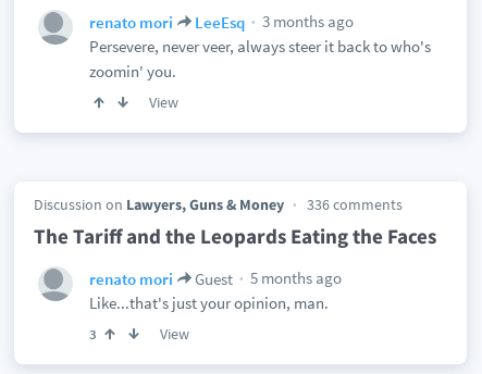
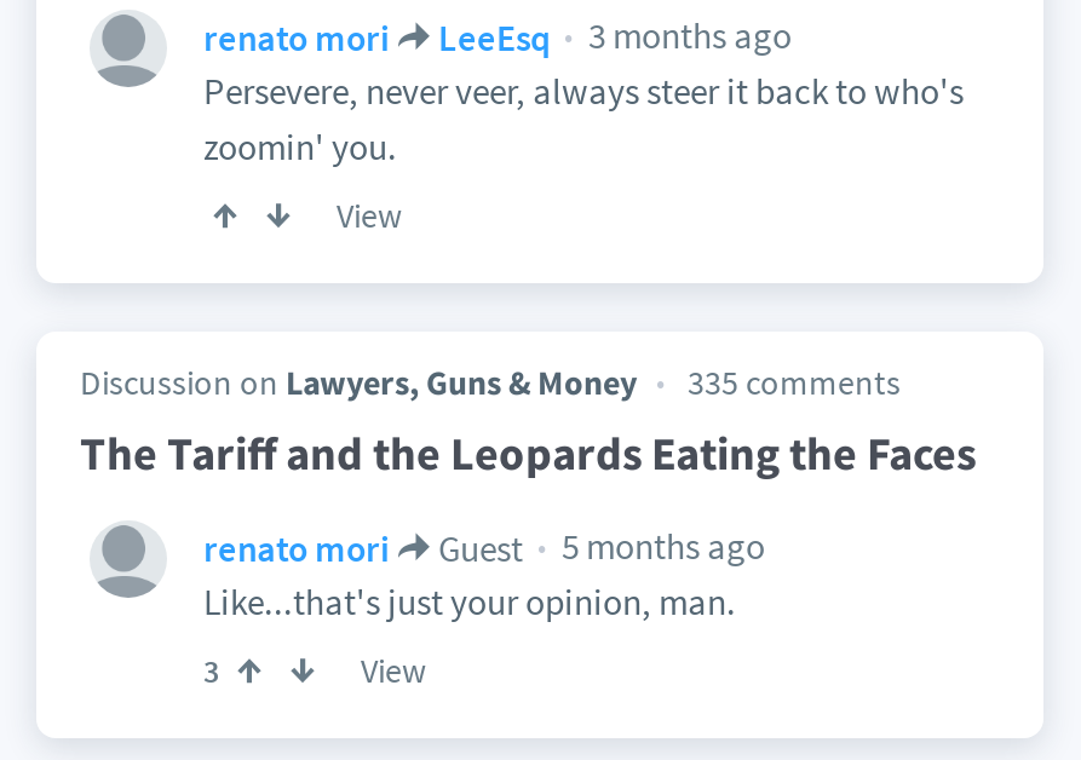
- Discussion on Lawyers, Guns & Money 336 comments
+ Discussion on Lawyers, Guns & Money 335 comments
